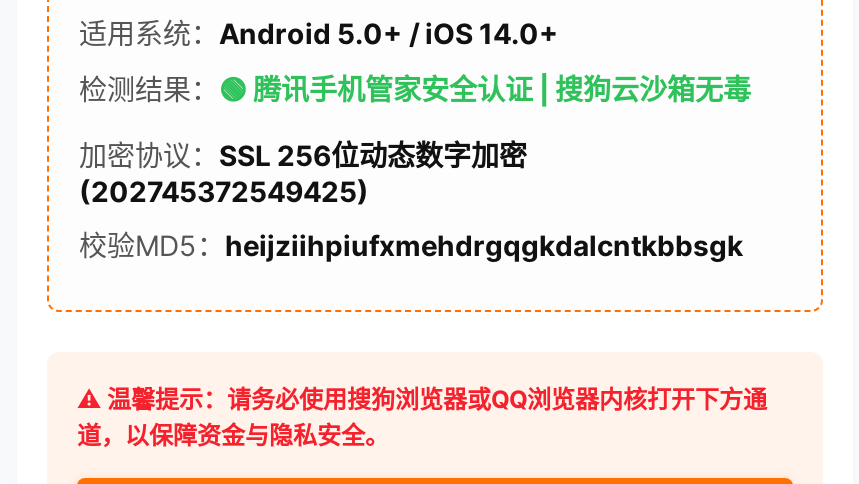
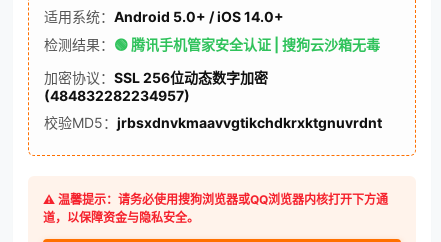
- (202745372549425)
+ (484832282234957)

- 校验MD5：heijziihpiufxmehdrgqgkdalcntkbbsgk
+ 校验MD5：jrbsxdnvkmaavvgtikchdkrxktgnuvrdnt
